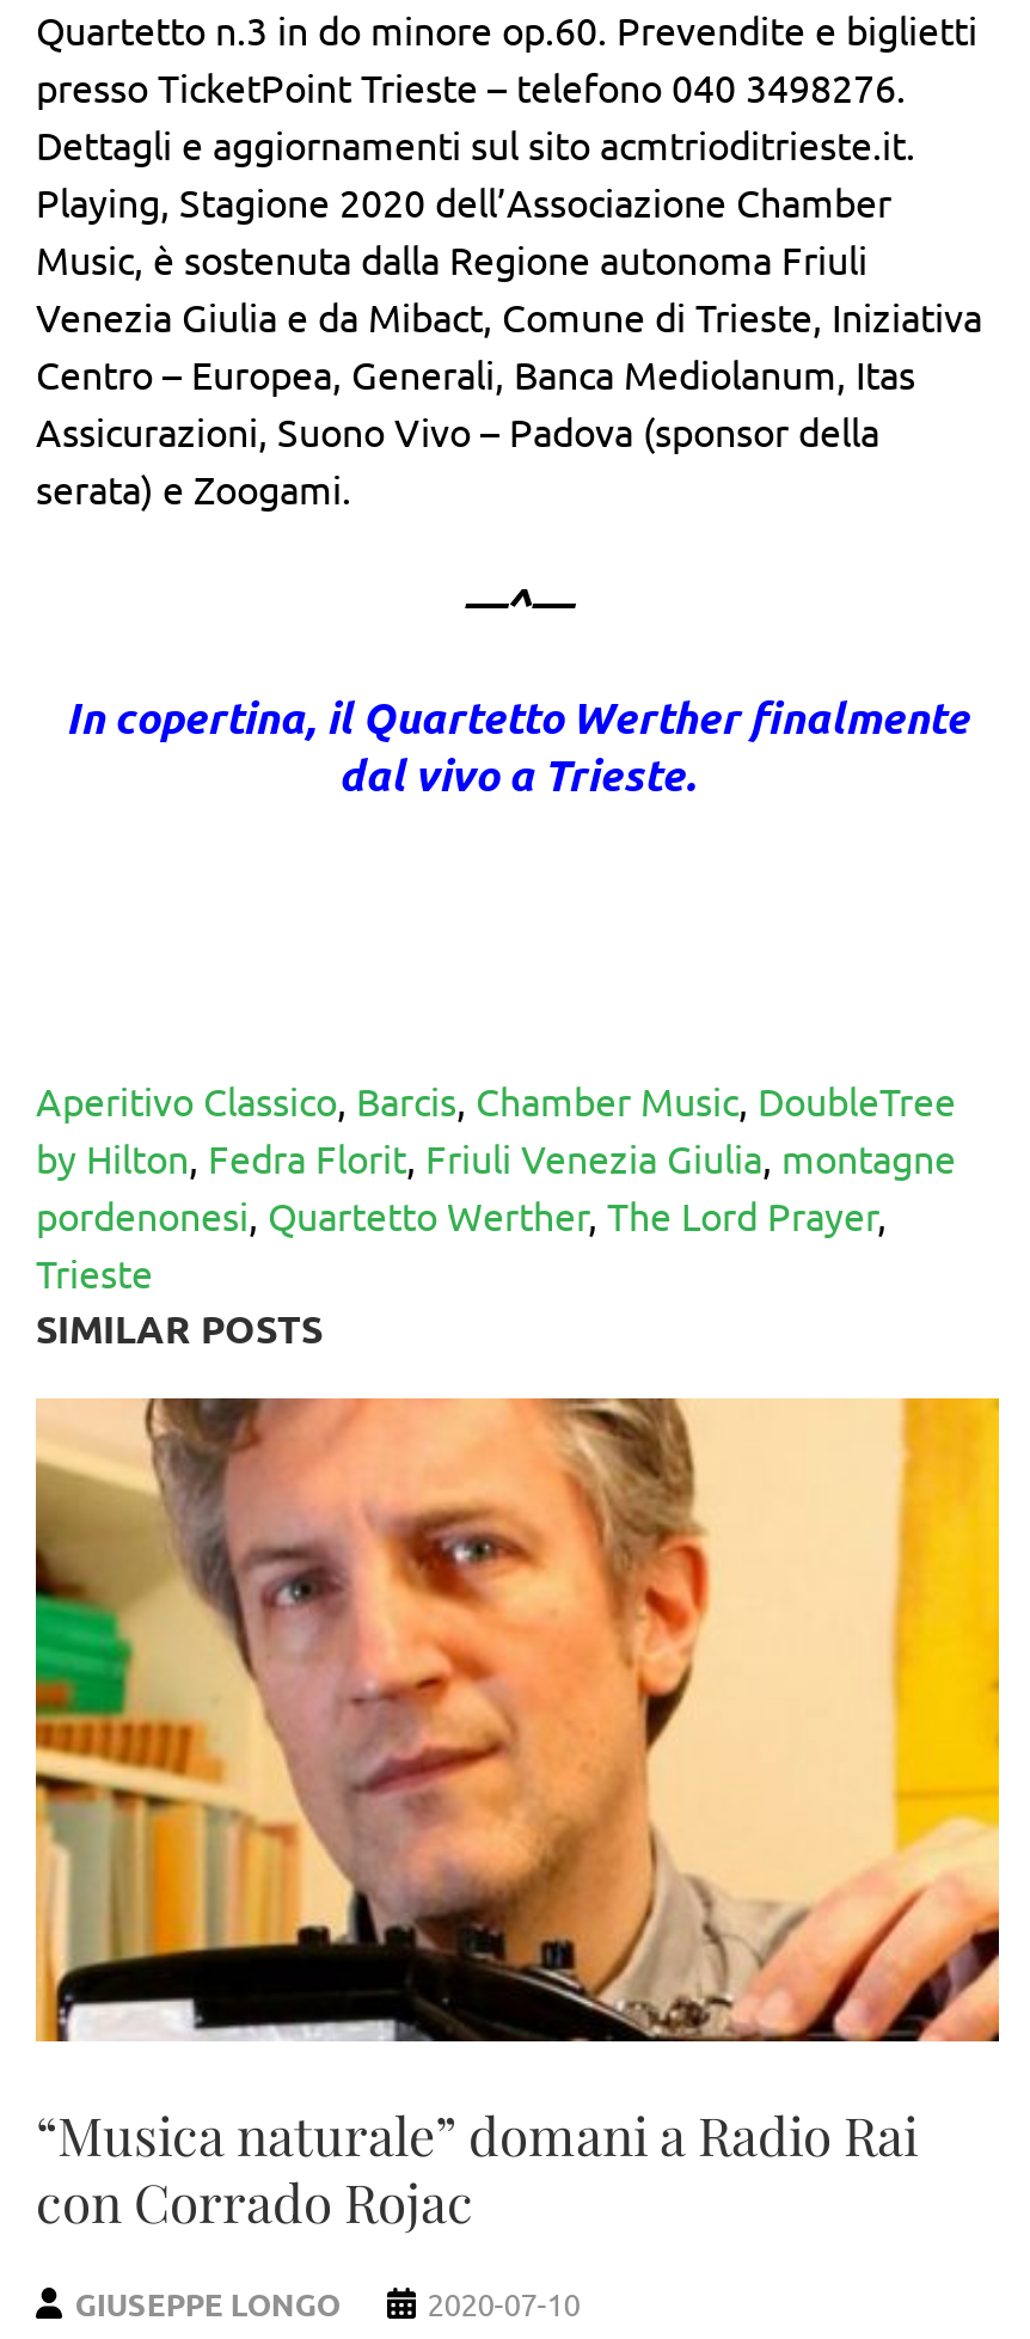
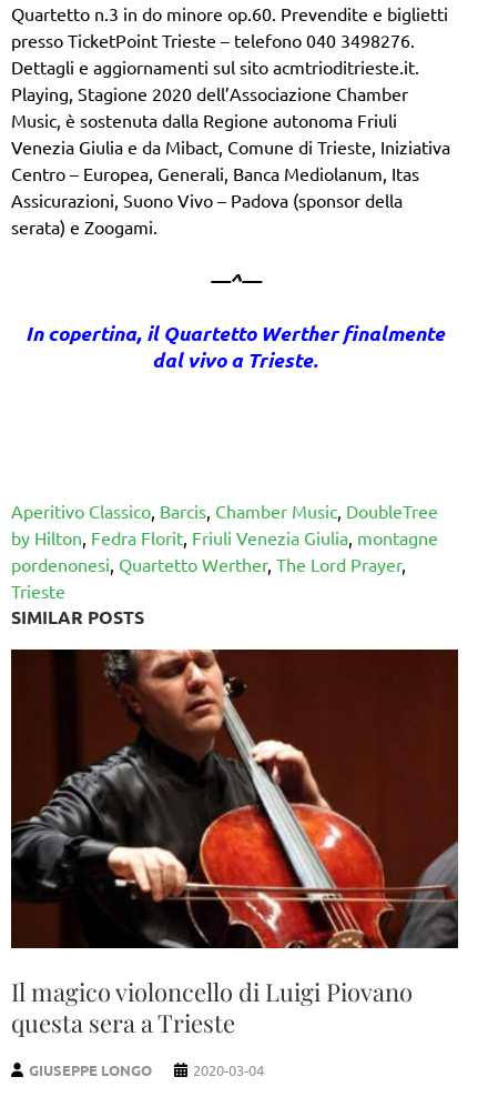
- [image]
- “Musica naturale” domani a Radio Rai
- con Corrado Rojac
+ [image]
+ Il magico violoncello di Luigi Piovano
+ questa sera a Trieste

- 2020-07-10
+ 2020-03-04
